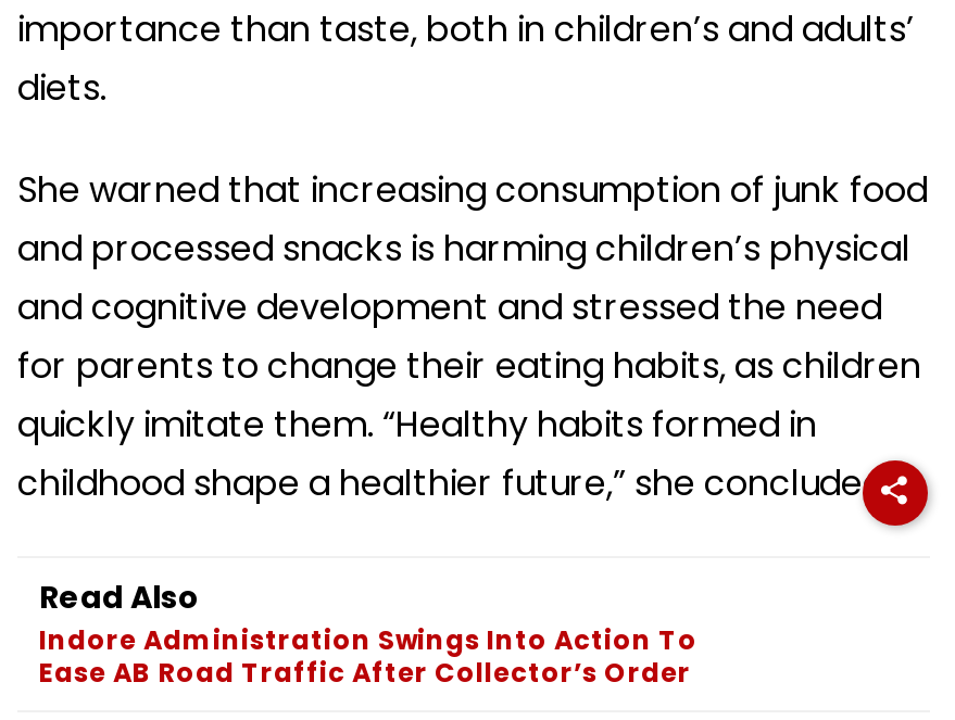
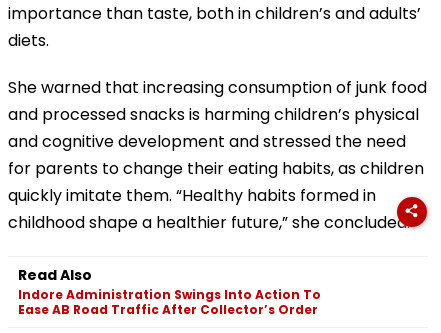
- [image]
+ [image]
